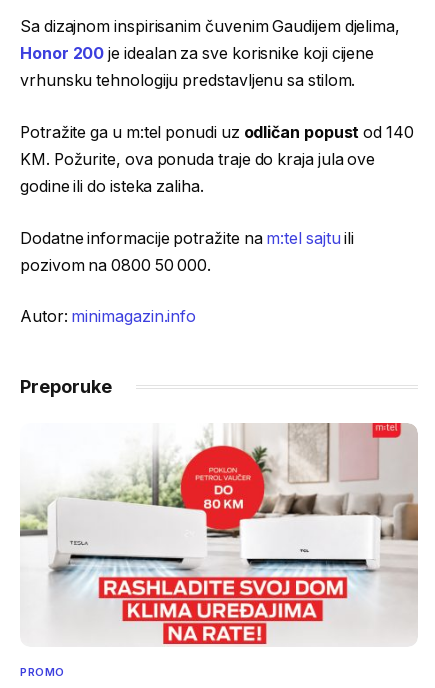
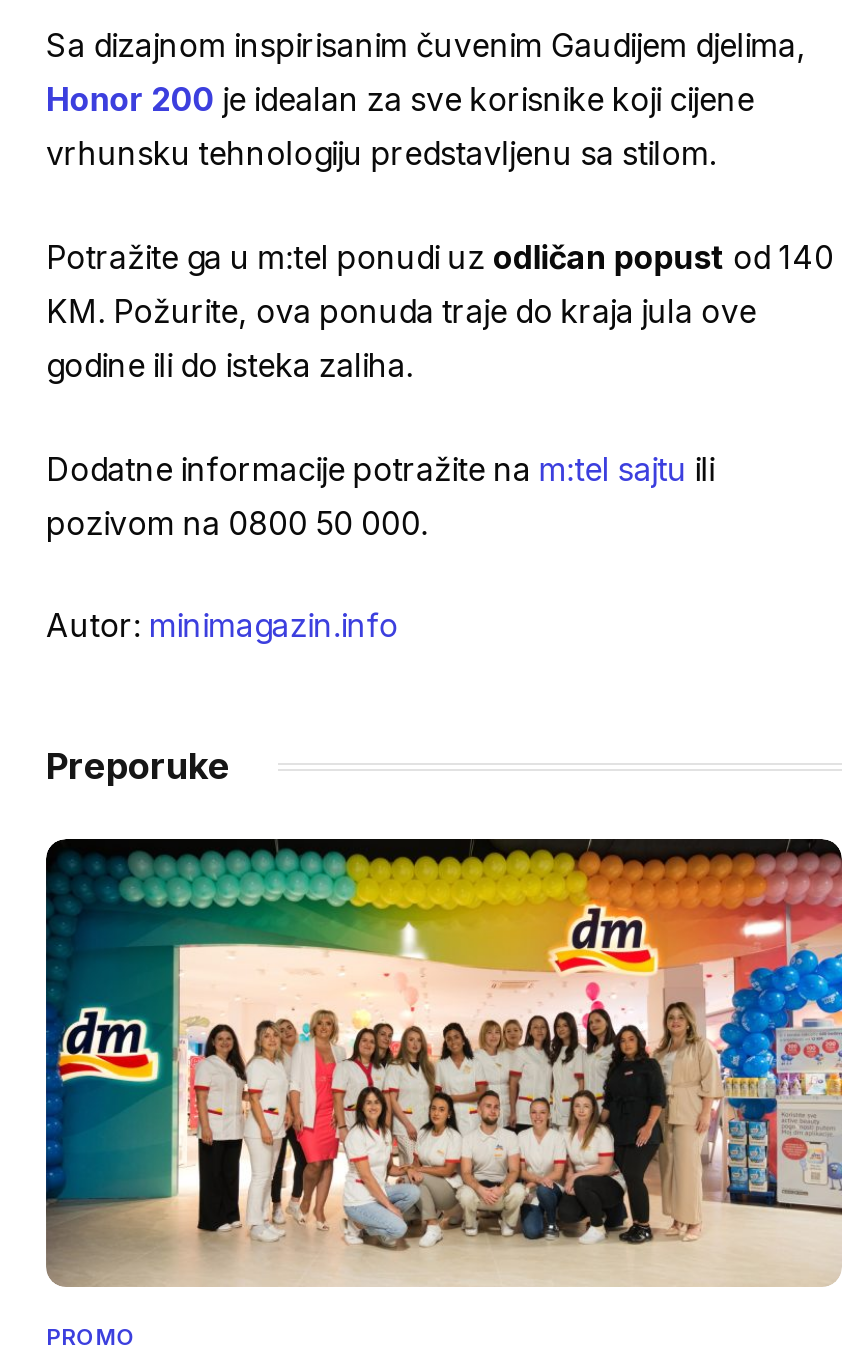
- [image]
+ [image]
